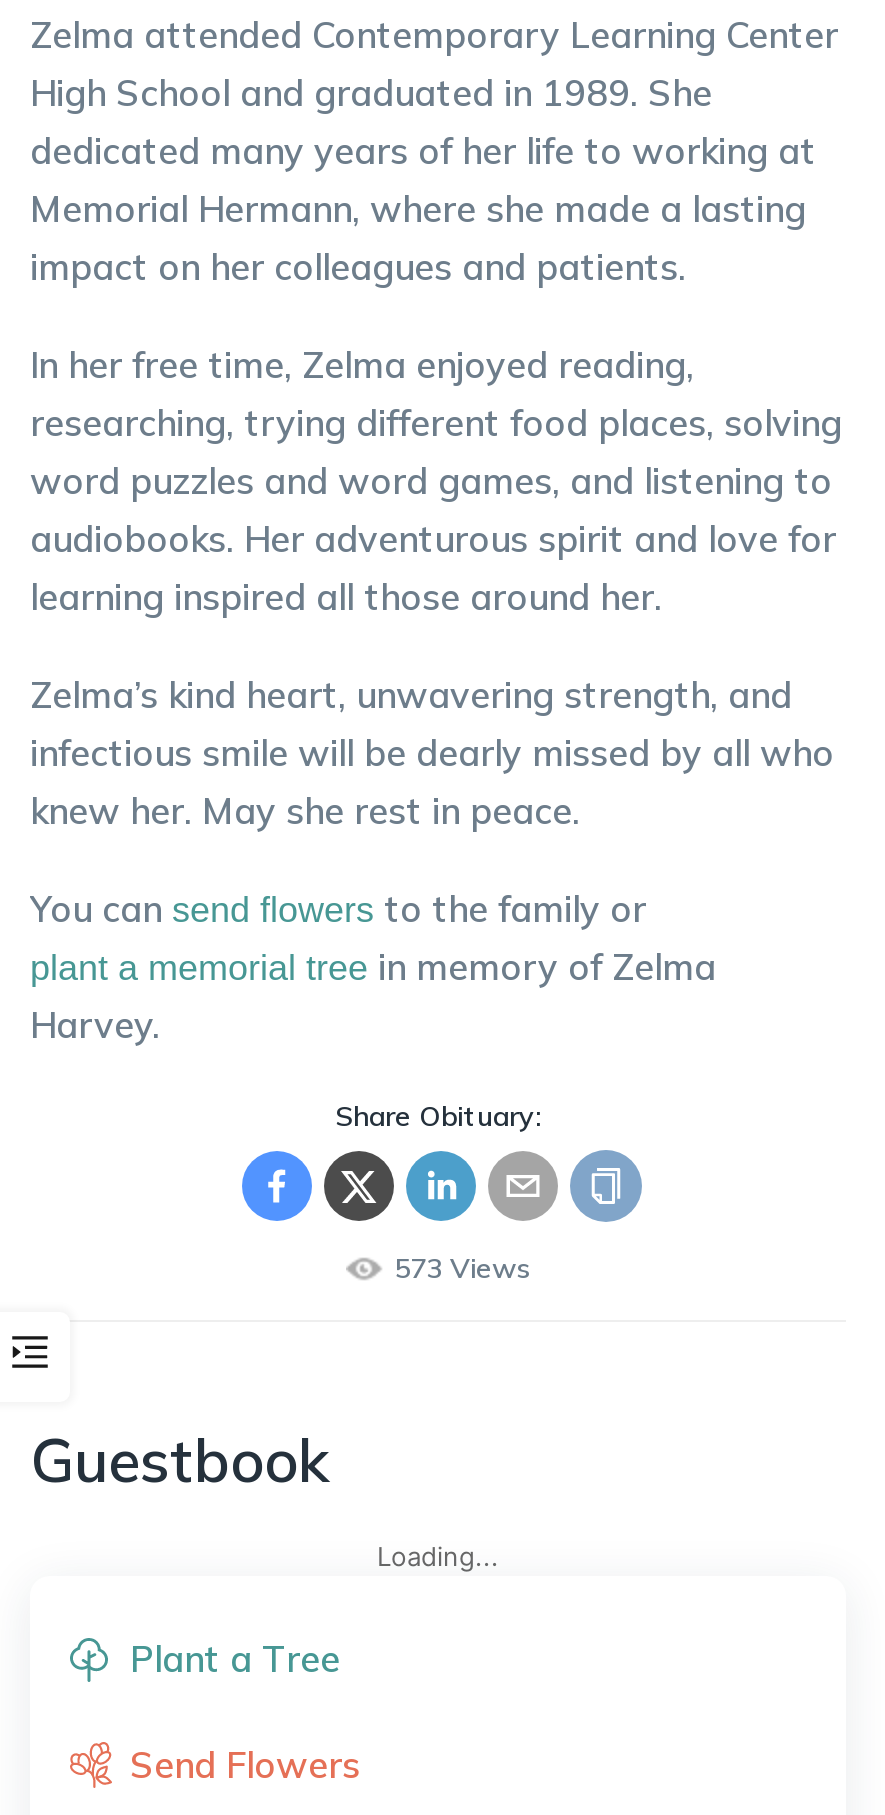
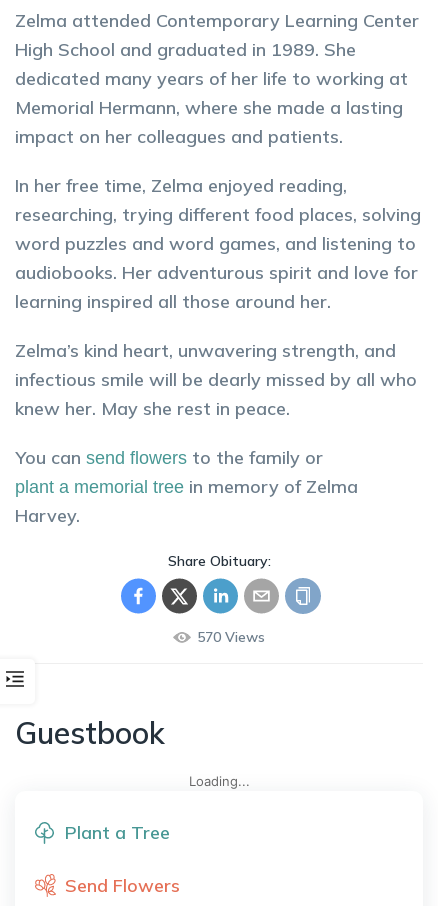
- 573 Views
+ 570 Views
